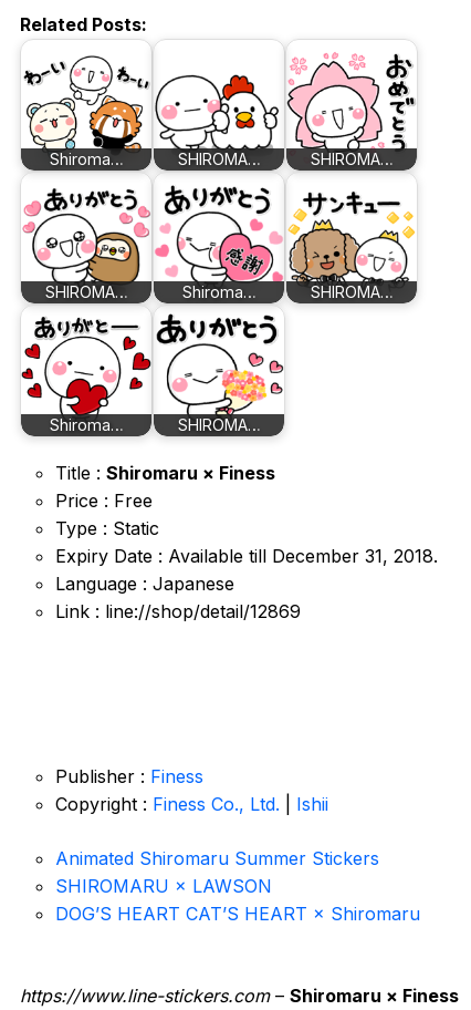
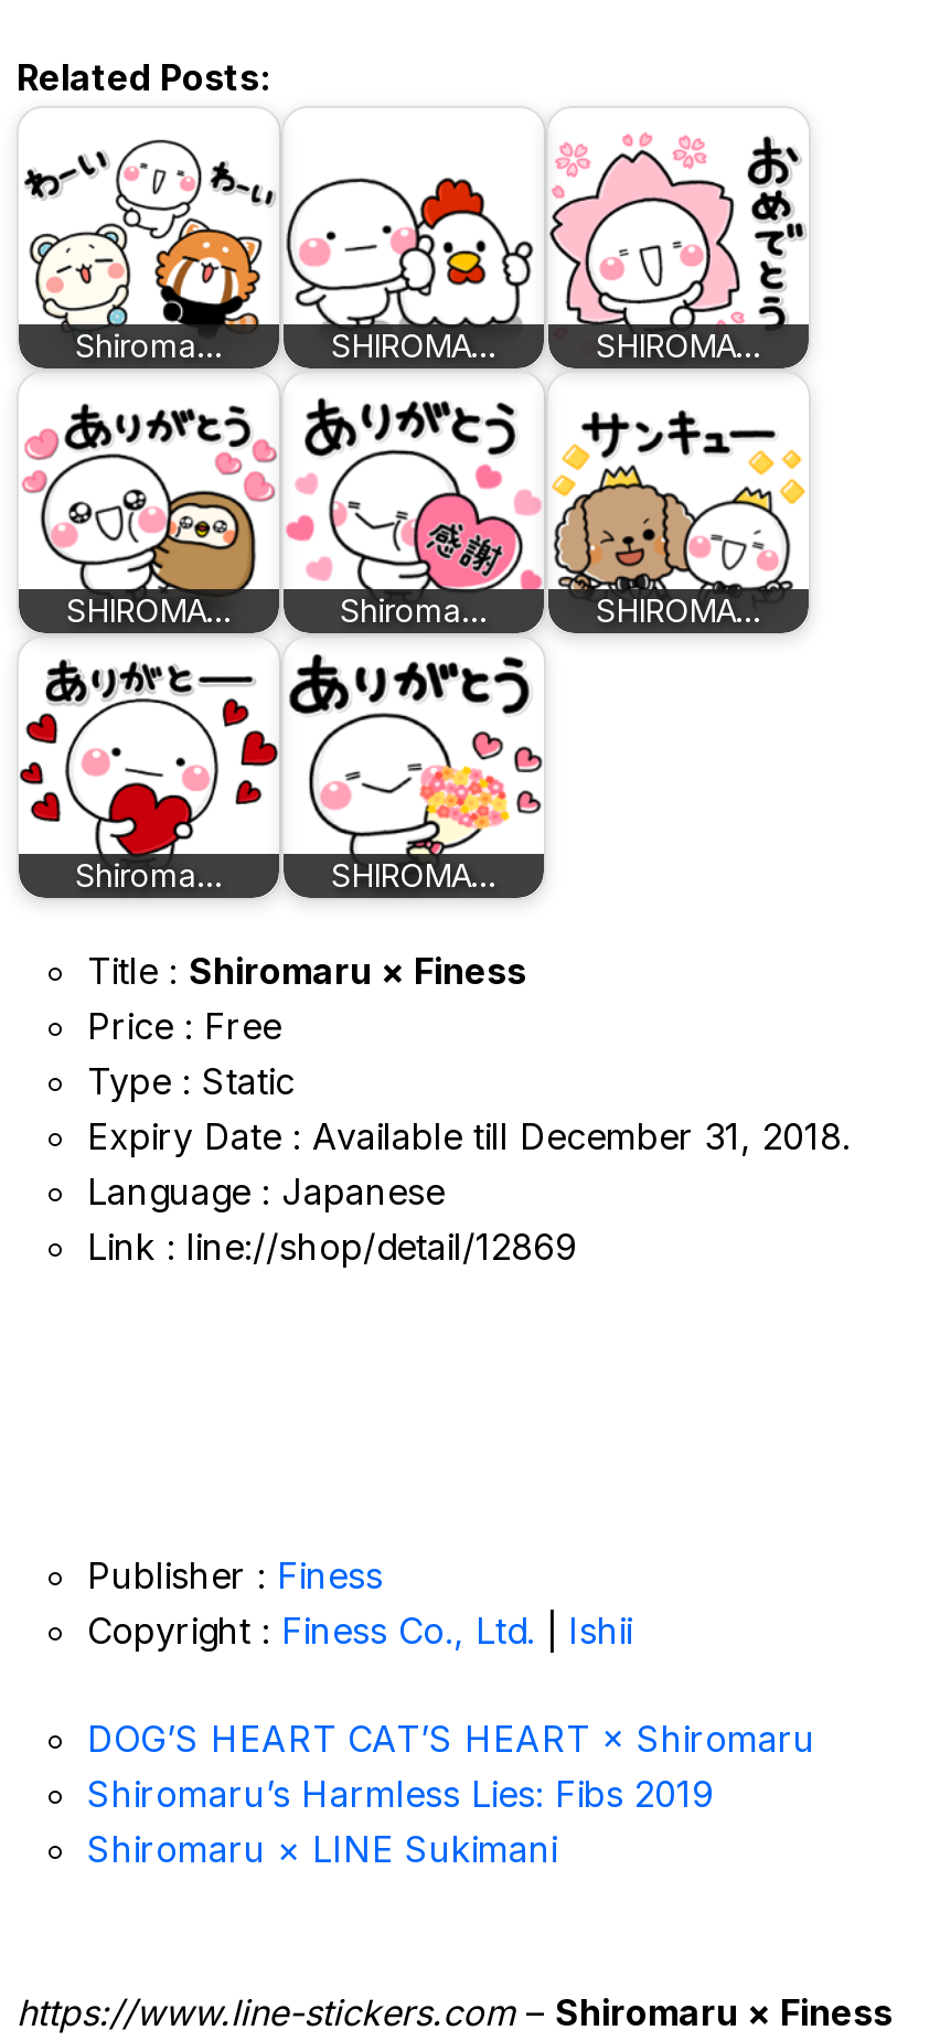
- Animated Shiromaru Summer Stickers
- SHIROMARU × LAWSON

moved up: DOG’S HEART CAT’S HEART × Shiromaru

+ Shiromaru’s Harmless Lies: Fibs 2019
+ Shiromaru × LINE Sukimani
